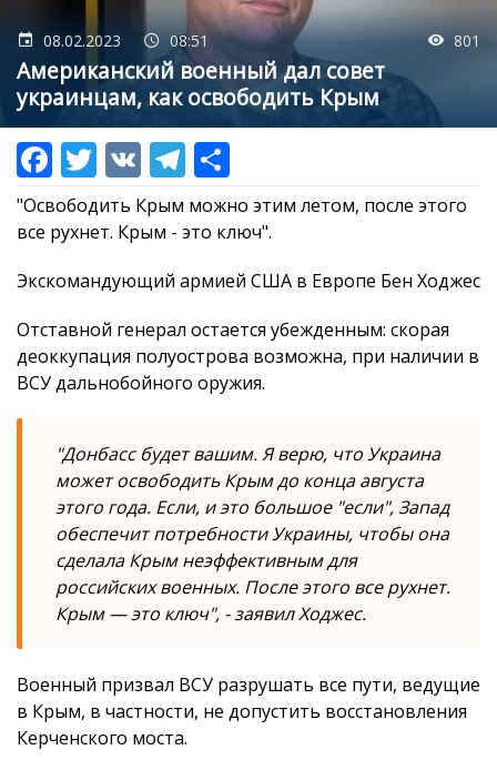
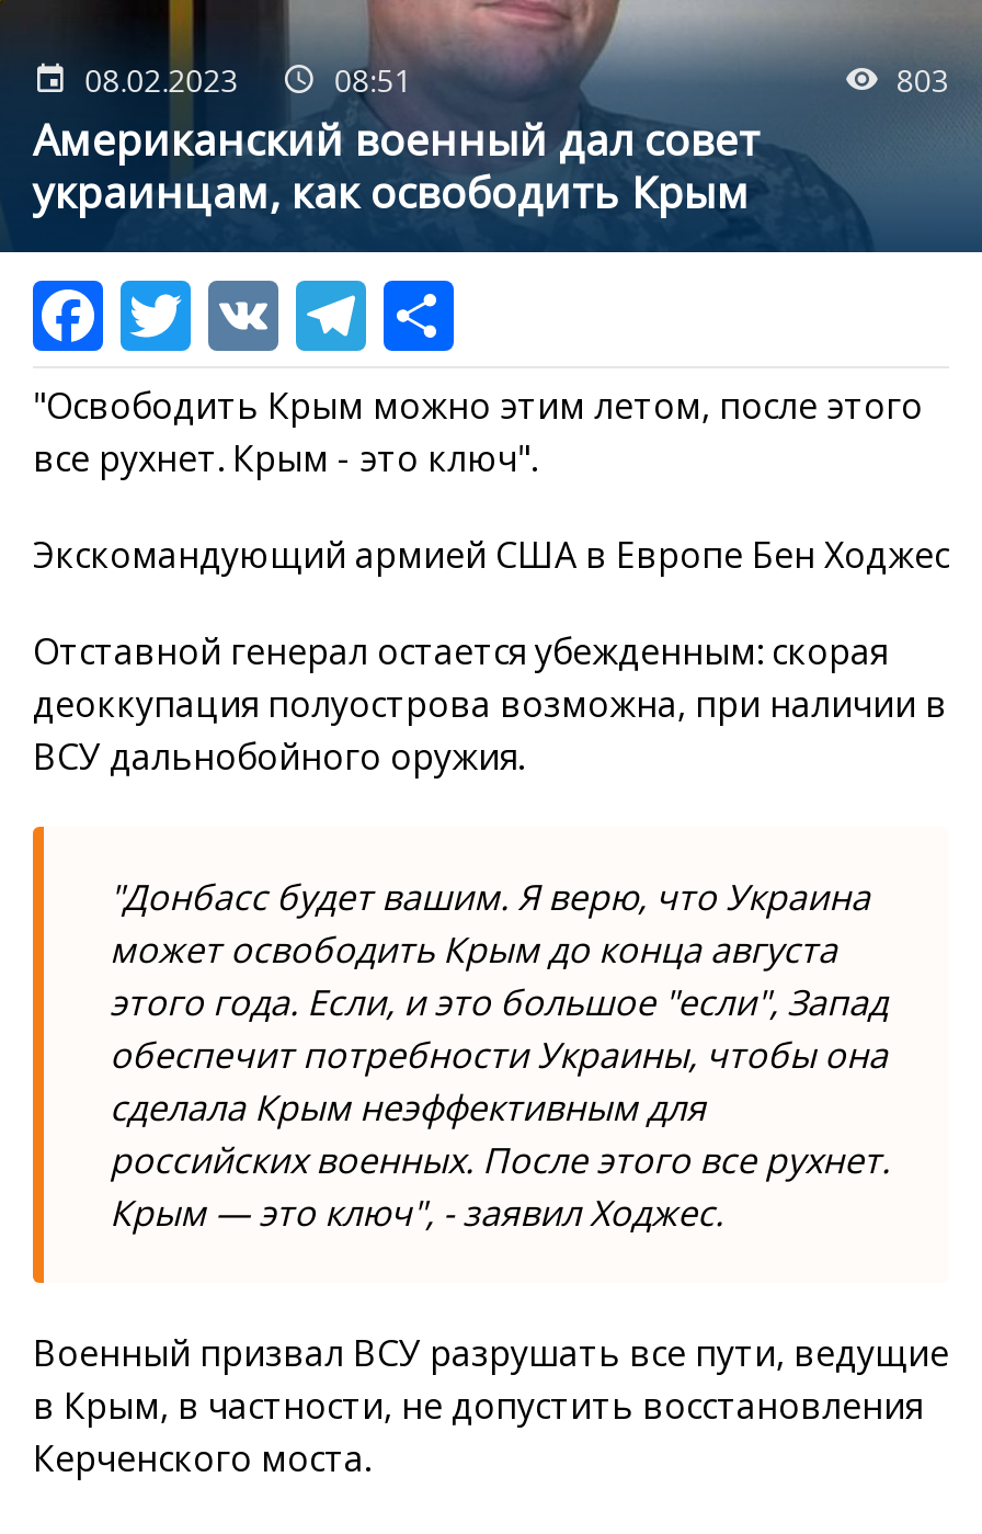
- 801
+ 803
